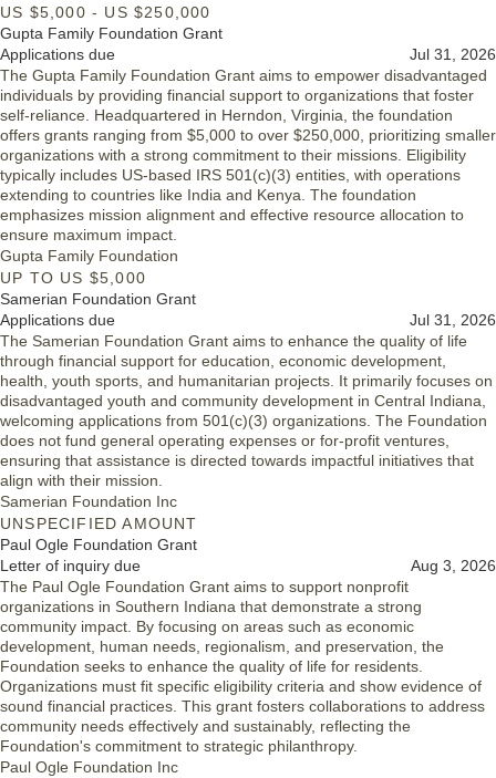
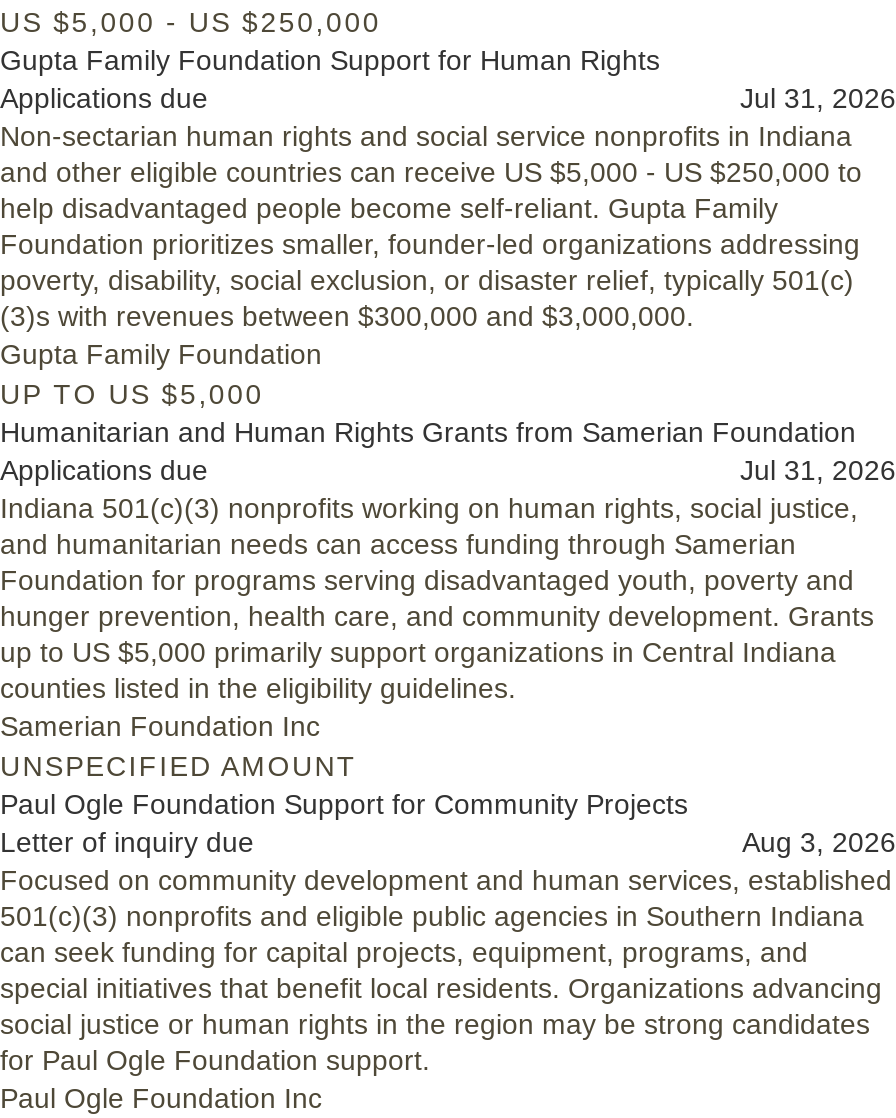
- Gupta Family Foundation Grant
+ Gupta Family Foundation Support for Human Rights

- The Gupta Family Foundation Grant aims to empower disadvantaged
- individuals by providing financial support to organizations that foster
- self-reliance. Headquartered in Herndon, Virginia, the foundation
- offers grants ranging from $5,000 to over $250,000, prioritizing smaller
- organizations with a strong commitment to their missions. Eligibility
- typically includes US-based IRS 501(c)(3) entities, with operations
- extending to countries like India and Kenya. The foundation
- emphasizes mission alignment and effective resource allocation to
- ensure maximum impact.
+ Non-sectarian human rights and social service nonprofits in Indiana
+ and other eligible countries can receive US $5,000 - US $250,000 to
+ help disadvantaged people become self-reliant. Gupta Family
+ Foundation prioritizes smaller, founder-led organizations addressing
+ poverty, disability, social exclusion, or disaster relief, typically 501(c)
+ (3)s with revenues between $300,000 and $3,000,000.

- Samerian Foundation Grant
+ Humanitarian and Human Rights Grants from Samerian Foundation

- The Samerian Foundation Grant aims to enhance the quality of life
- through financial support for education, economic development,
- health, youth sports, and humanitarian projects. It primarily focuses on
- disadvantaged youth and community development in Central Indiana,
- welcoming applications from 501(c)(3) organizations. The Foundation
- does not fund general operating expenses or for-profit ventures,
- ensuring that assistance is directed towards impactful initiatives that
- align with their mission.
+ Indiana 501(c)(3) nonprofits working on human rights, social justice,
+ and humanitarian needs can access funding through Samerian
+ Foundation for programs serving disadvantaged youth, poverty and
+ hunger prevention, health care, and community development. Grants
+ up to US $5,000 primarily support organizations in Central Indiana
+ counties listed in the eligibility guidelines.

- Paul Ogle Foundation Grant
+ Paul Ogle Foundation Support for Community Projects

- The Paul Ogle Foundation Grant aims to support nonprofit
- organizations in Southern Indiana that demonstrate a strong
- community impact. By focusing on areas such as economic
- development, human needs, regionalism, and preservation, the
- Foundation seeks to enhance the quality of life for residents.
- Organizations must fit specific eligibility criteria and show evidence of
- sound financial practices. This grant fosters collaborations to address
- community needs effectively and sustainably, reflecting the
- Foundation's commitment to strategic philanthropy.
+ Focused on community development and human services, established
+ 501(c)(3) nonprofits and eligible public agencies in Southern Indiana
+ can seek funding for capital projects, equipment, programs, and
+ special initiatives that benefit local residents. Organizations advancing
+ social justice or human rights in the region may be strong candidates
+ for Paul Ogle Foundation support.
